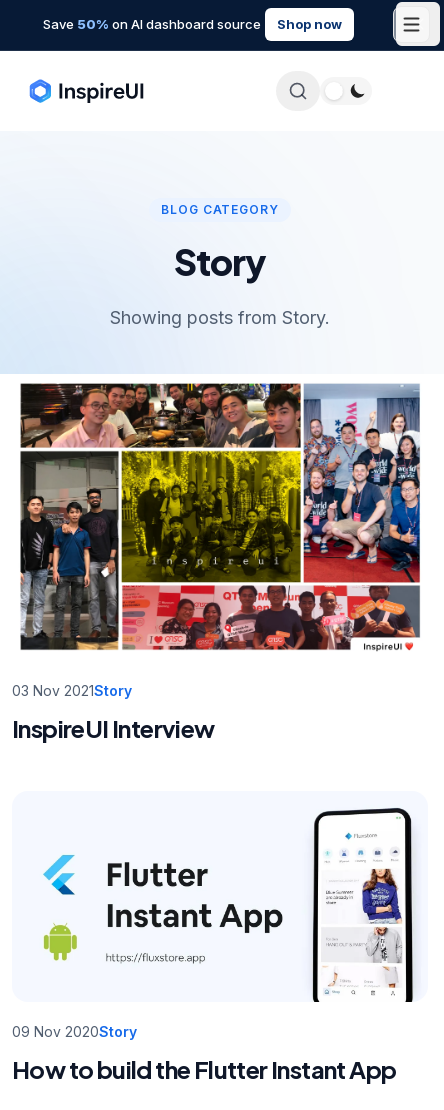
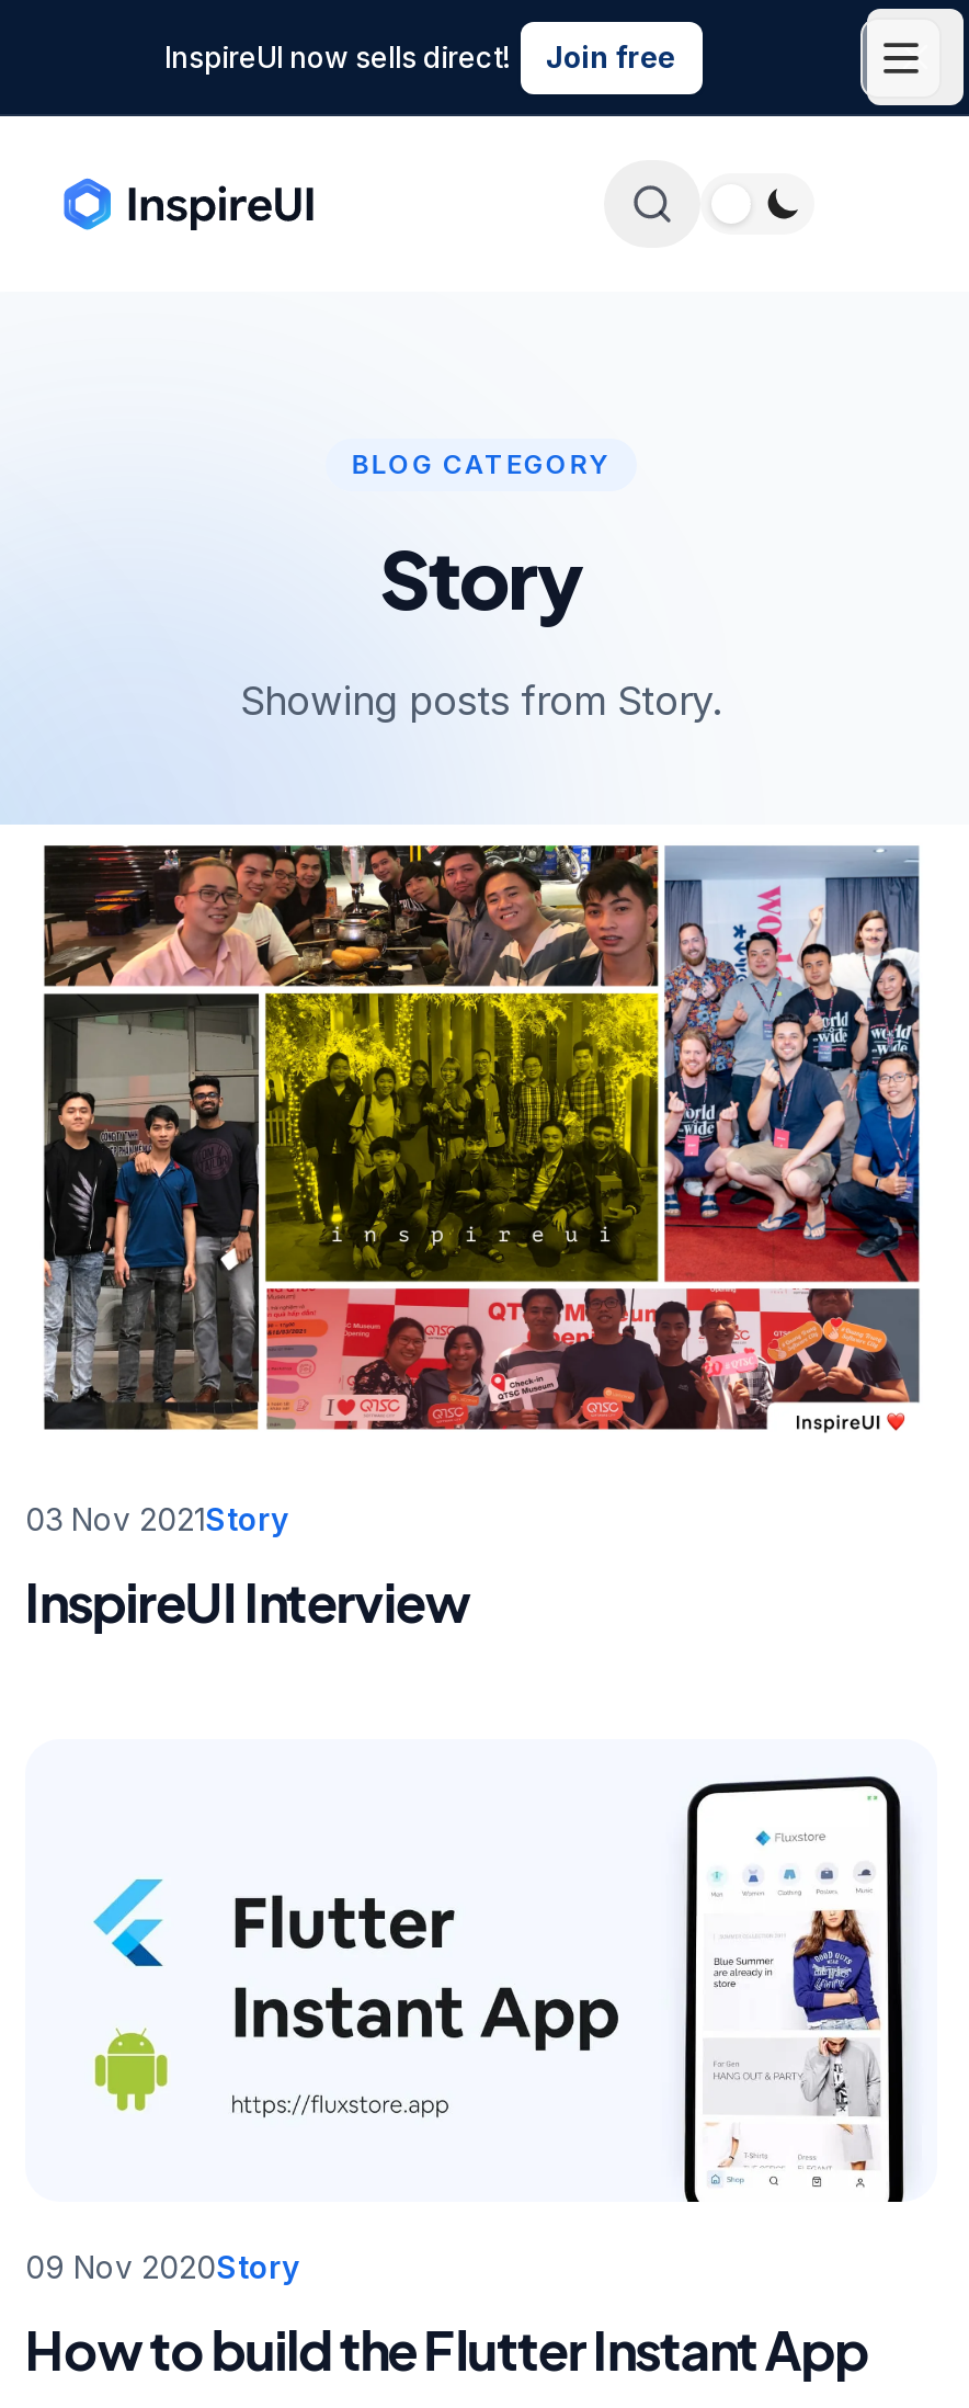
- Save 50% on AI dashboard source
- Shop now
+ InspireUI now sells direct!
+ Join free
